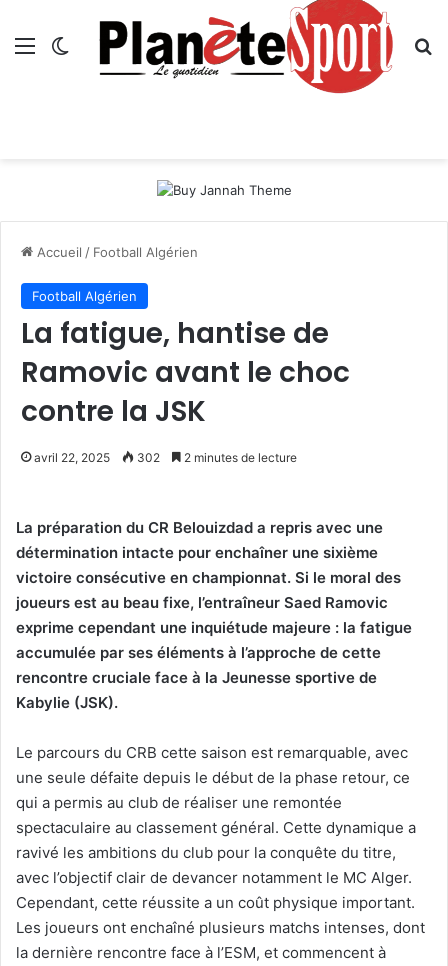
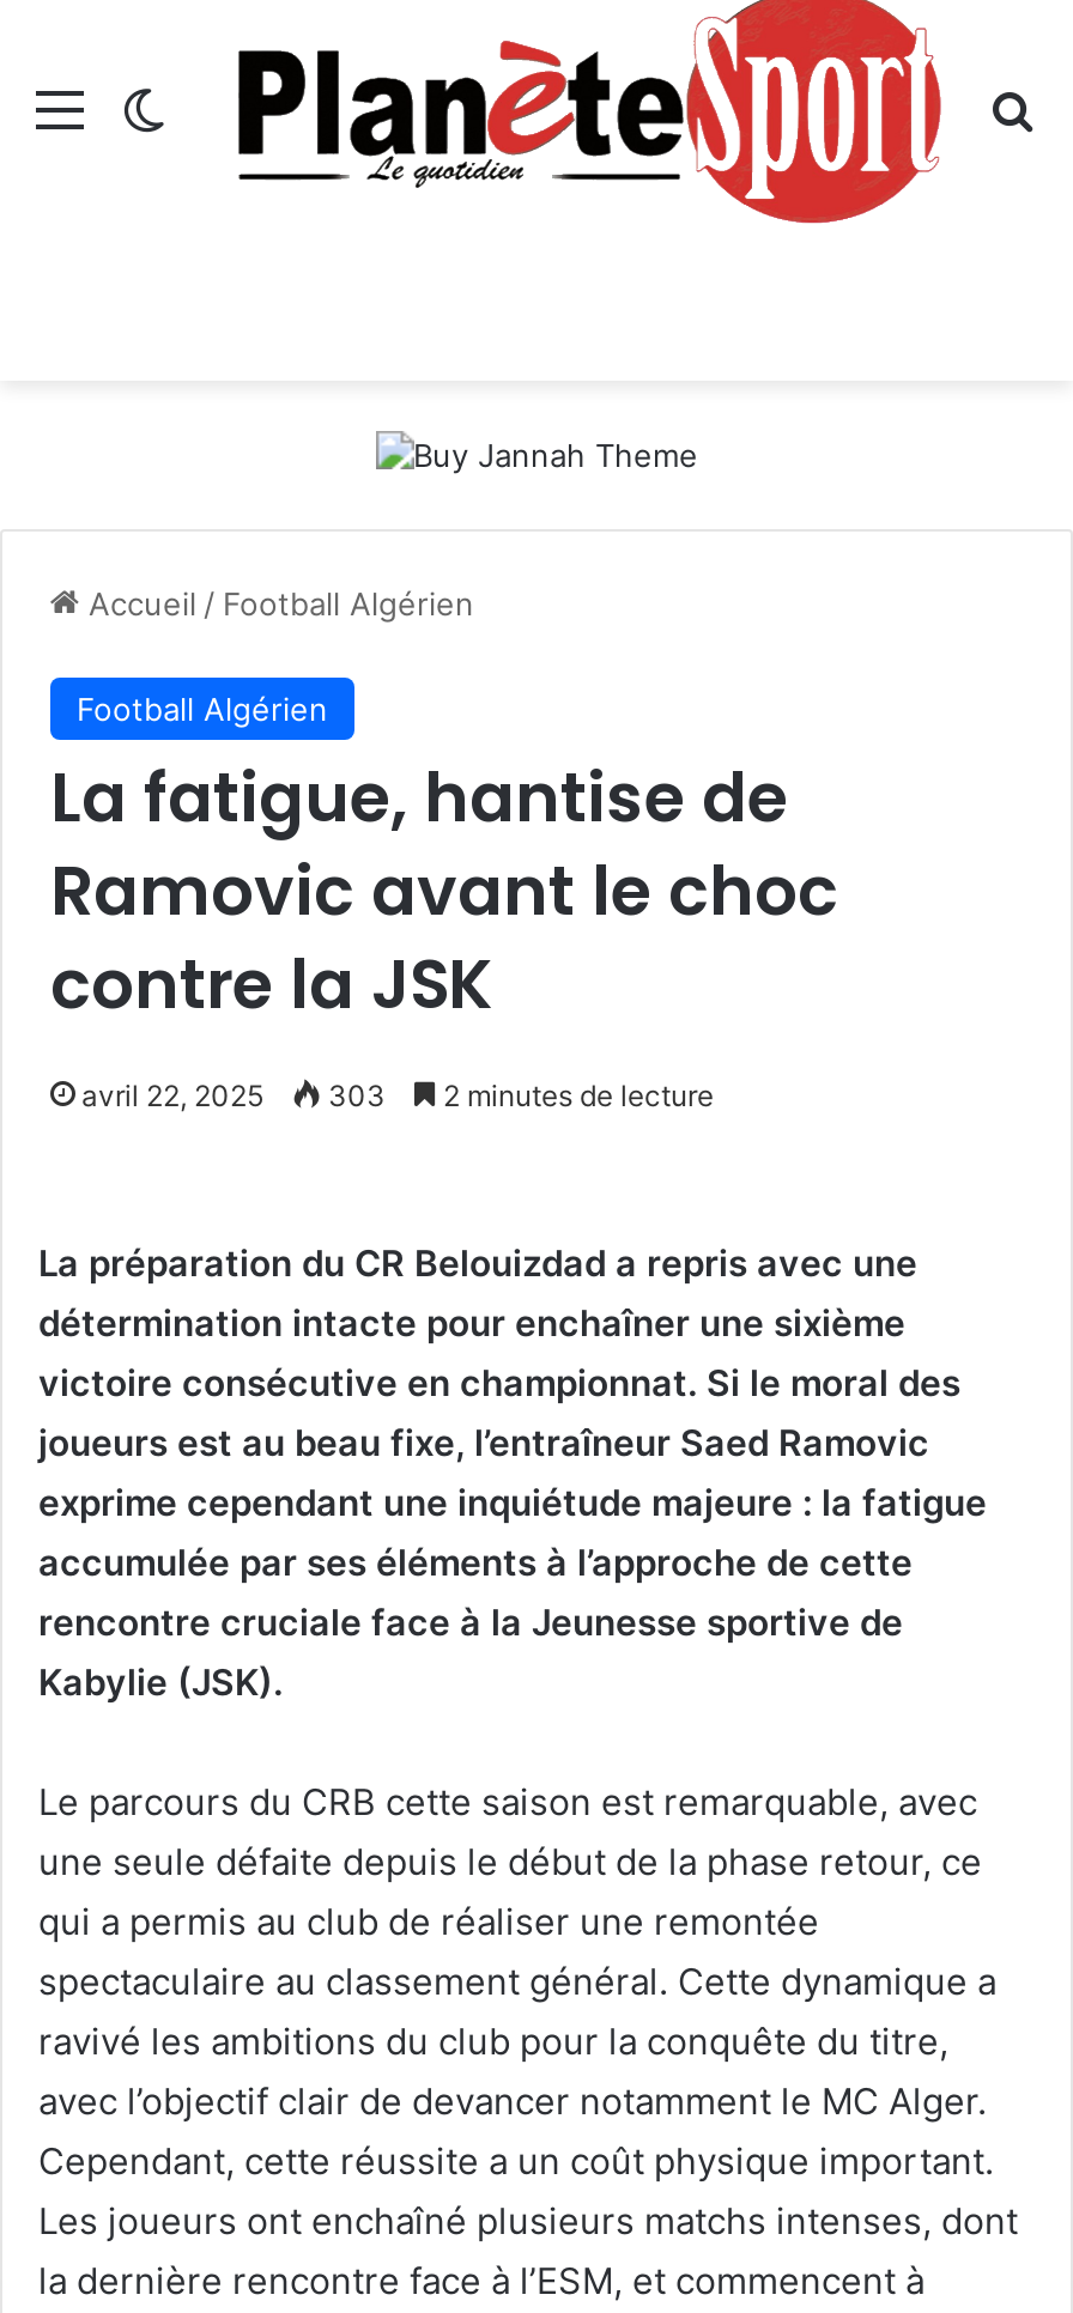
- avril 22, 2025 302 2 minutes de lecture
+ avril 22, 2025 303 2 minutes de lecture
